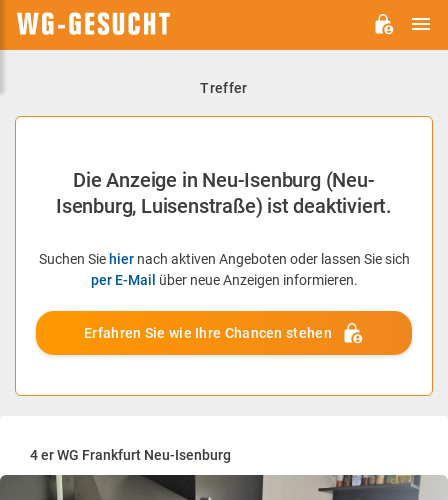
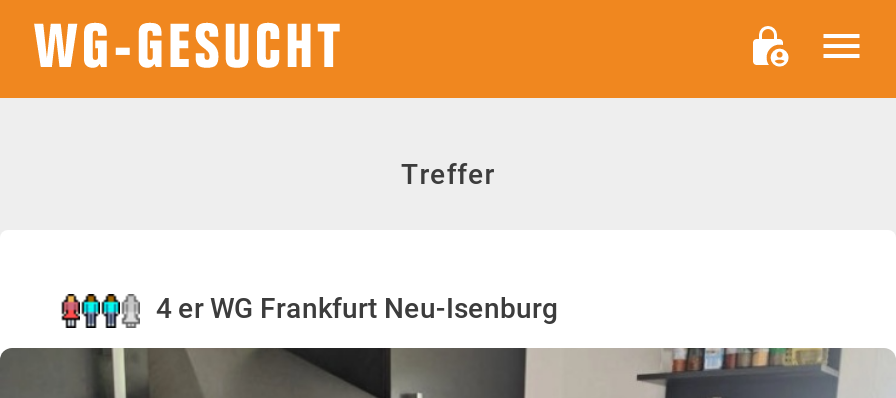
- [image]
- Die Anzeige in Neu-Isenburg (Neu-
- Isenburg, Luisenstraße) ist deaktiviert.
- Suchen Sie hier nach aktiven Angeboten oder lassen Sie sich
- per E-Mail über neue Anzeigen informieren.
- Erfahren Sie wie Ihre Chancen stehen
